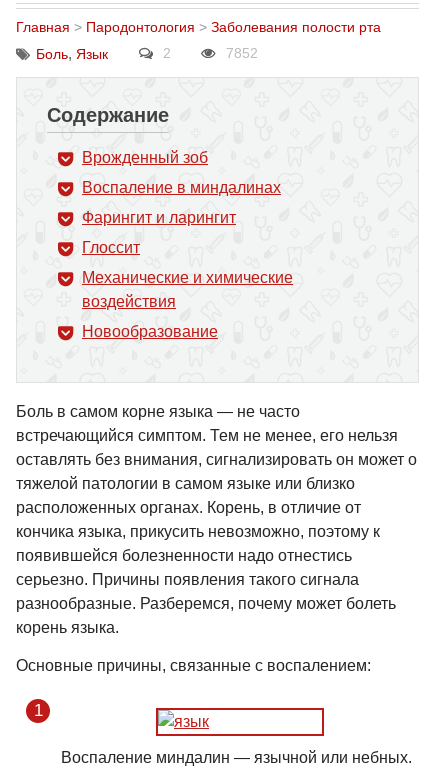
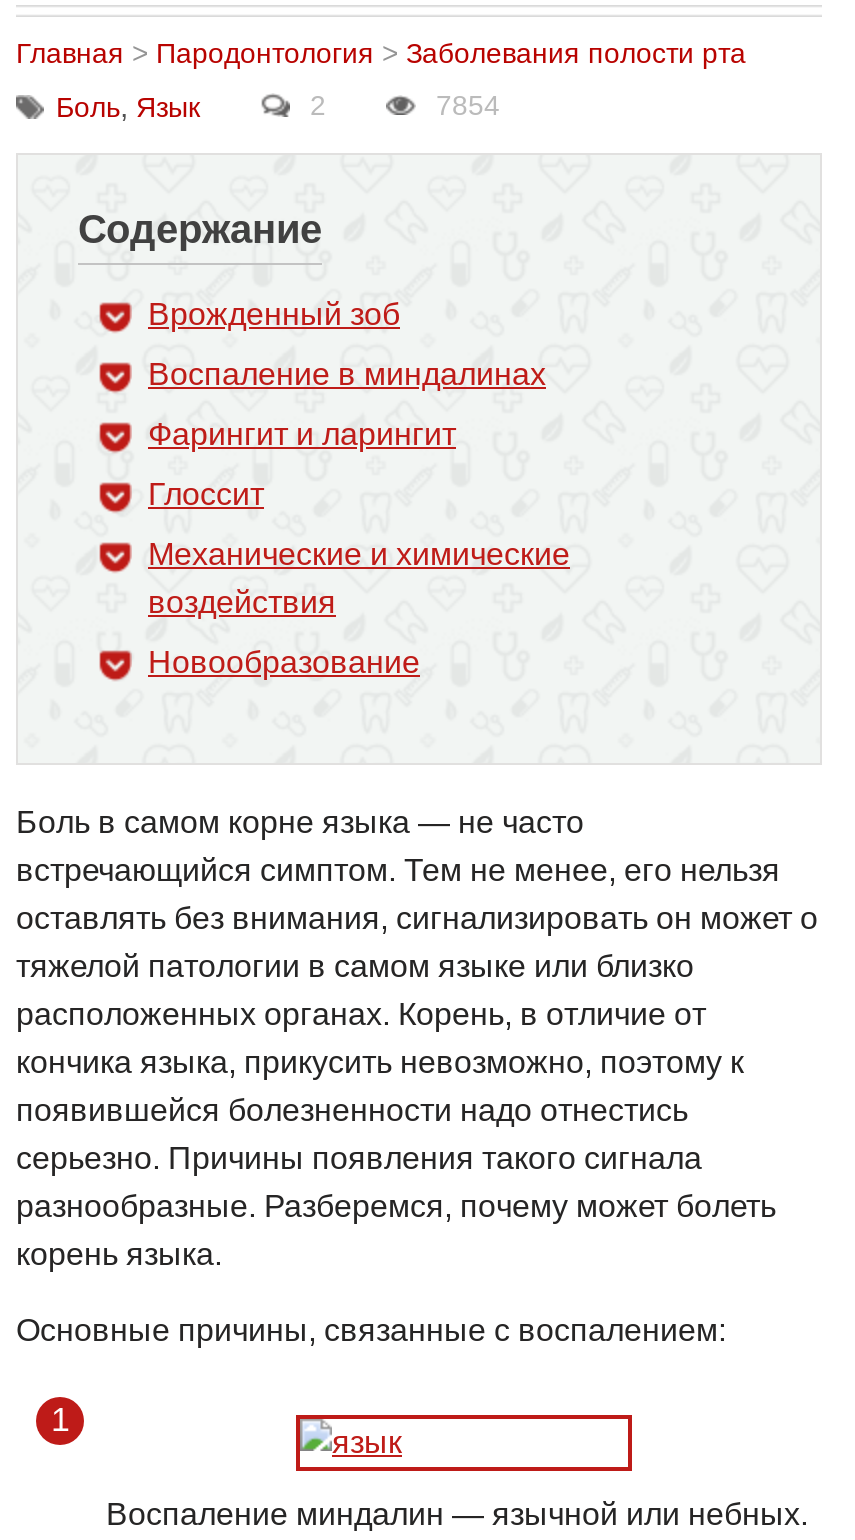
- 7852
+ 7854
